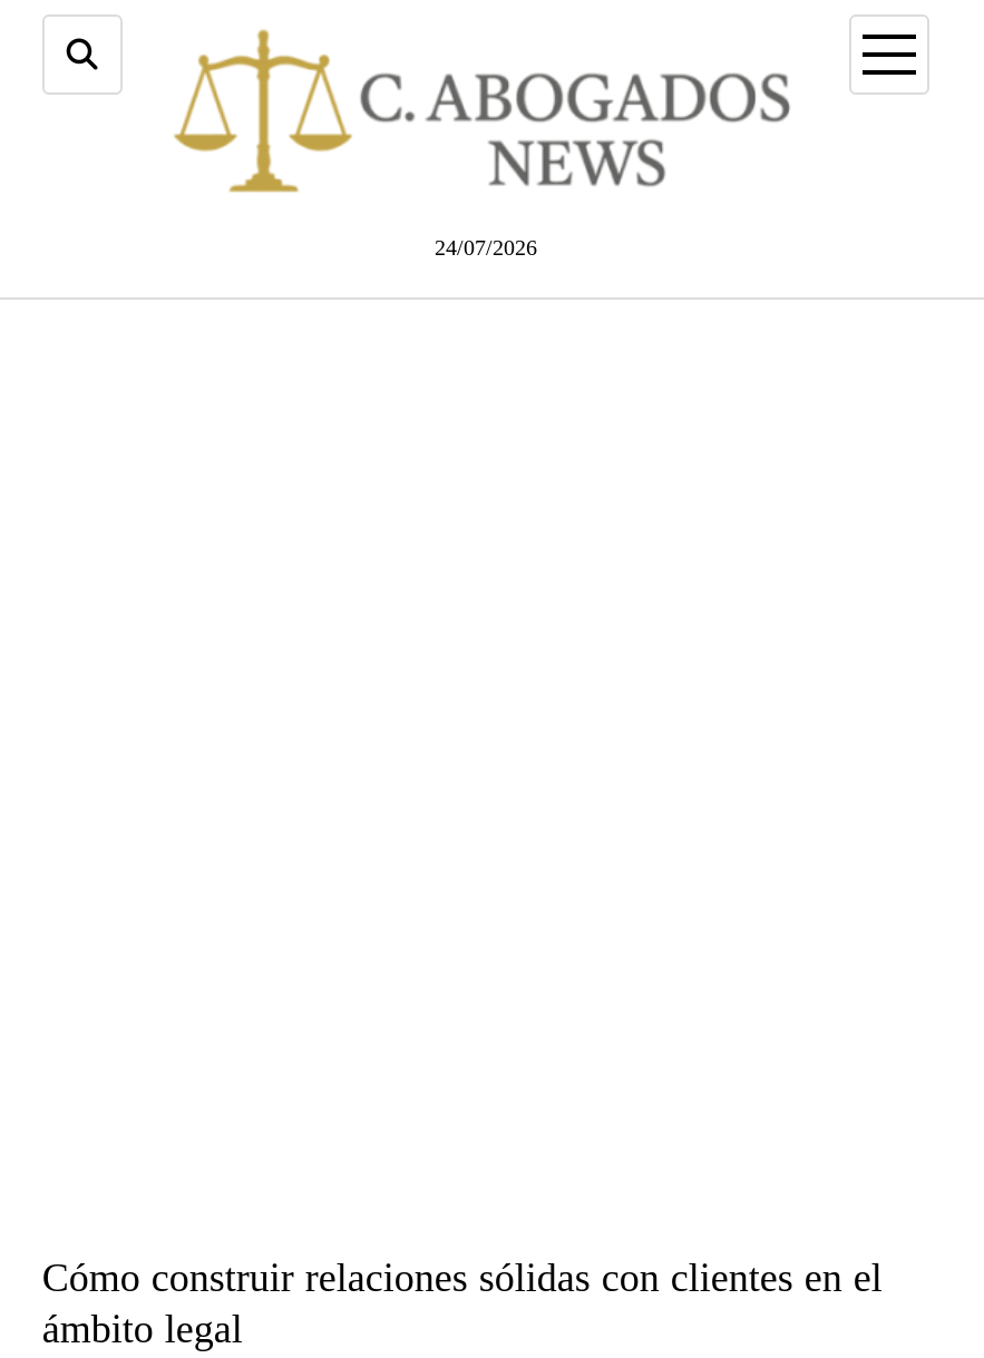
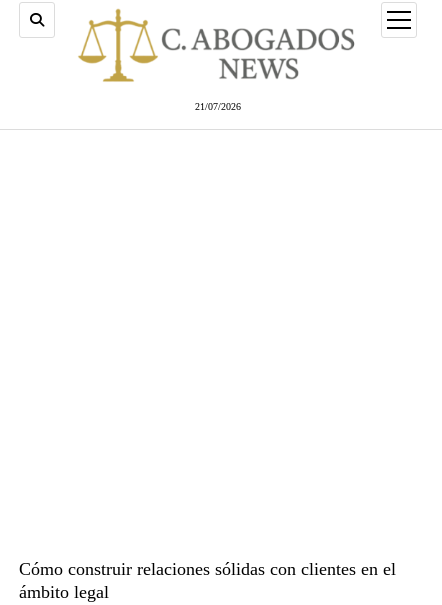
- 24/07/2026
+ 21/07/2026
